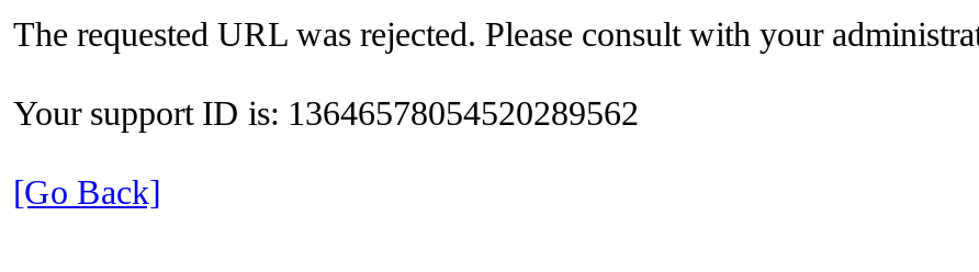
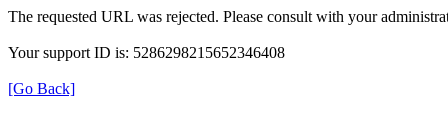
- Your support ID is: 13646578054520289562
+ Your support ID is: 5286298215652346408
